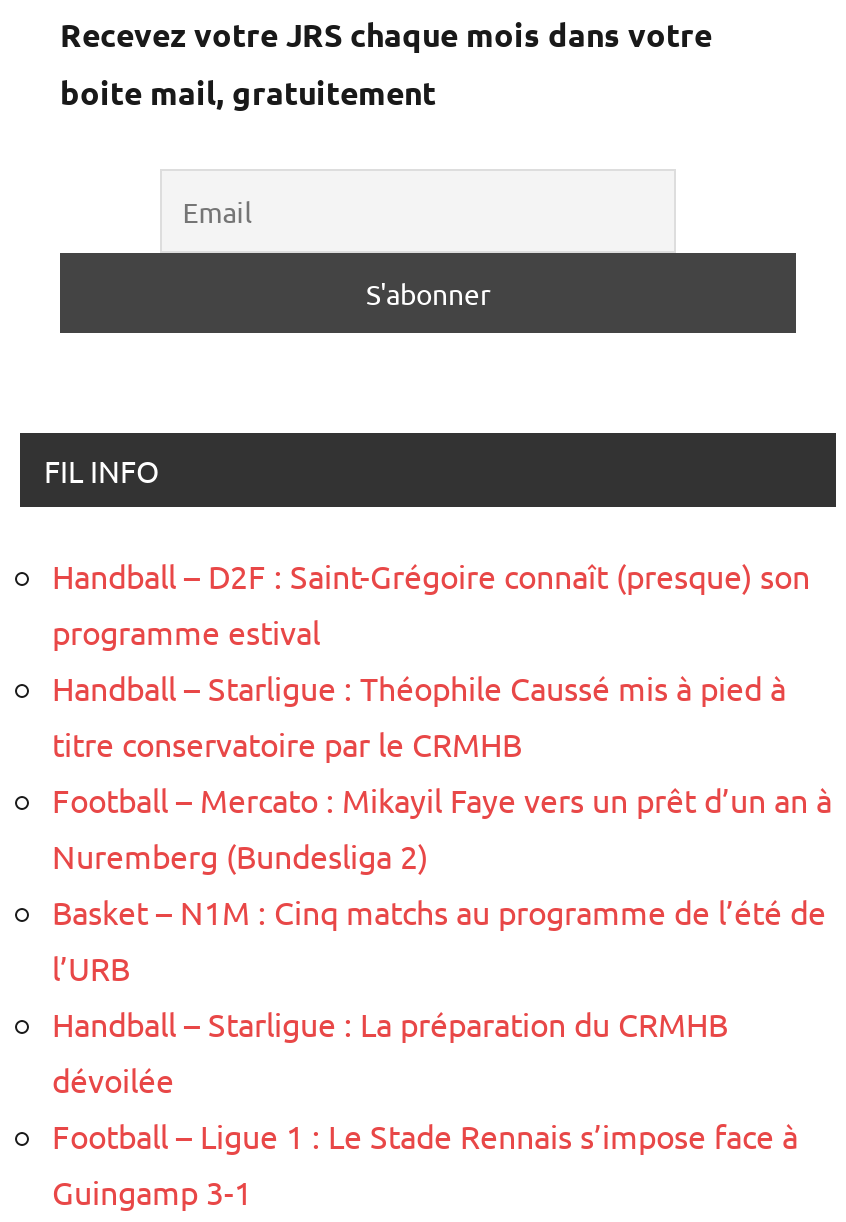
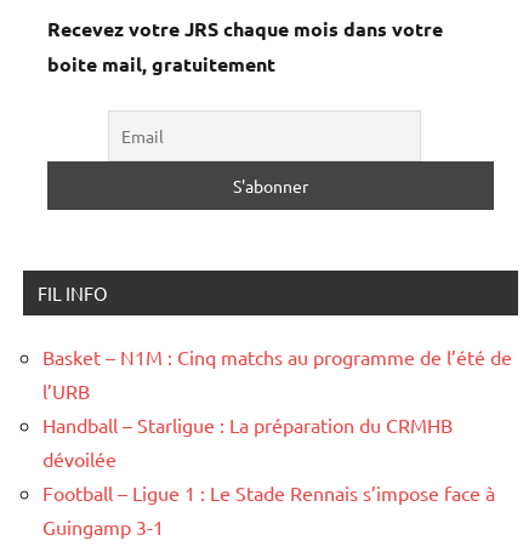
- Handball – D2F : Saint-Grégoire connaît (presque) son
- programme estival
- Handball – Starligue : Théophile Caussé mis à pied à
- titre conservatoire par le CRMHB
- Football – Mercato : Mikayil Faye vers un prêt d’un an à
- Nuremberg (Bundesliga 2)
